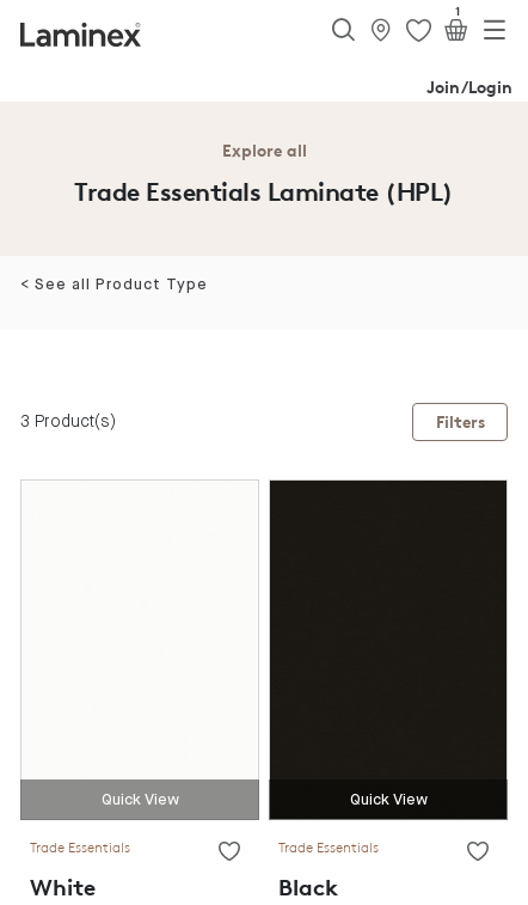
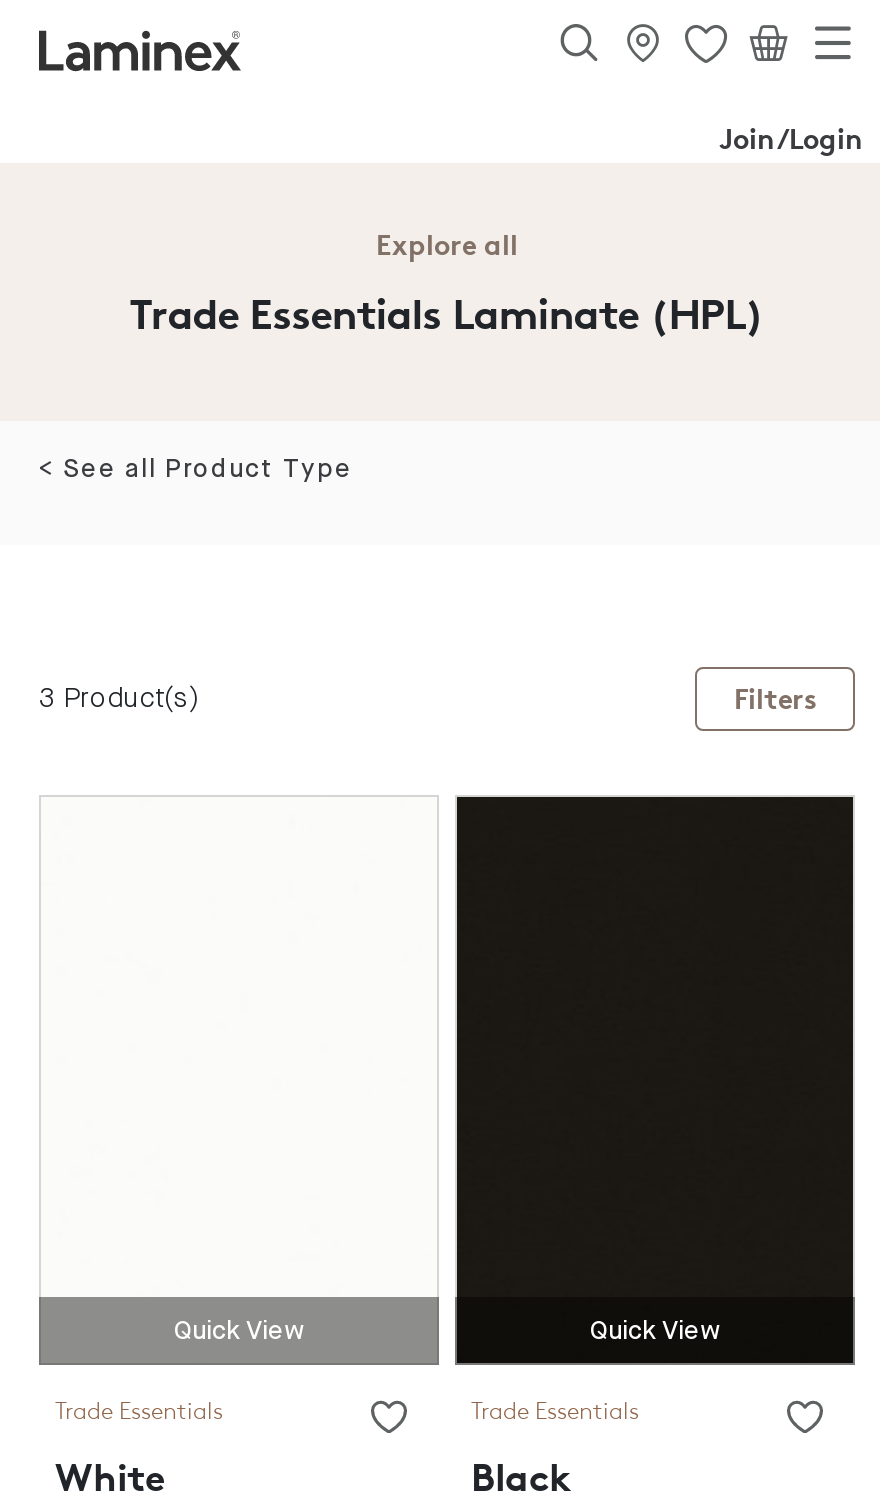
- 1
